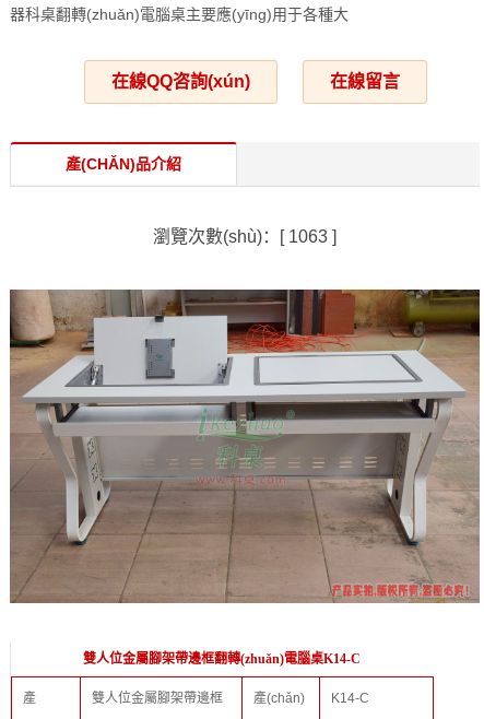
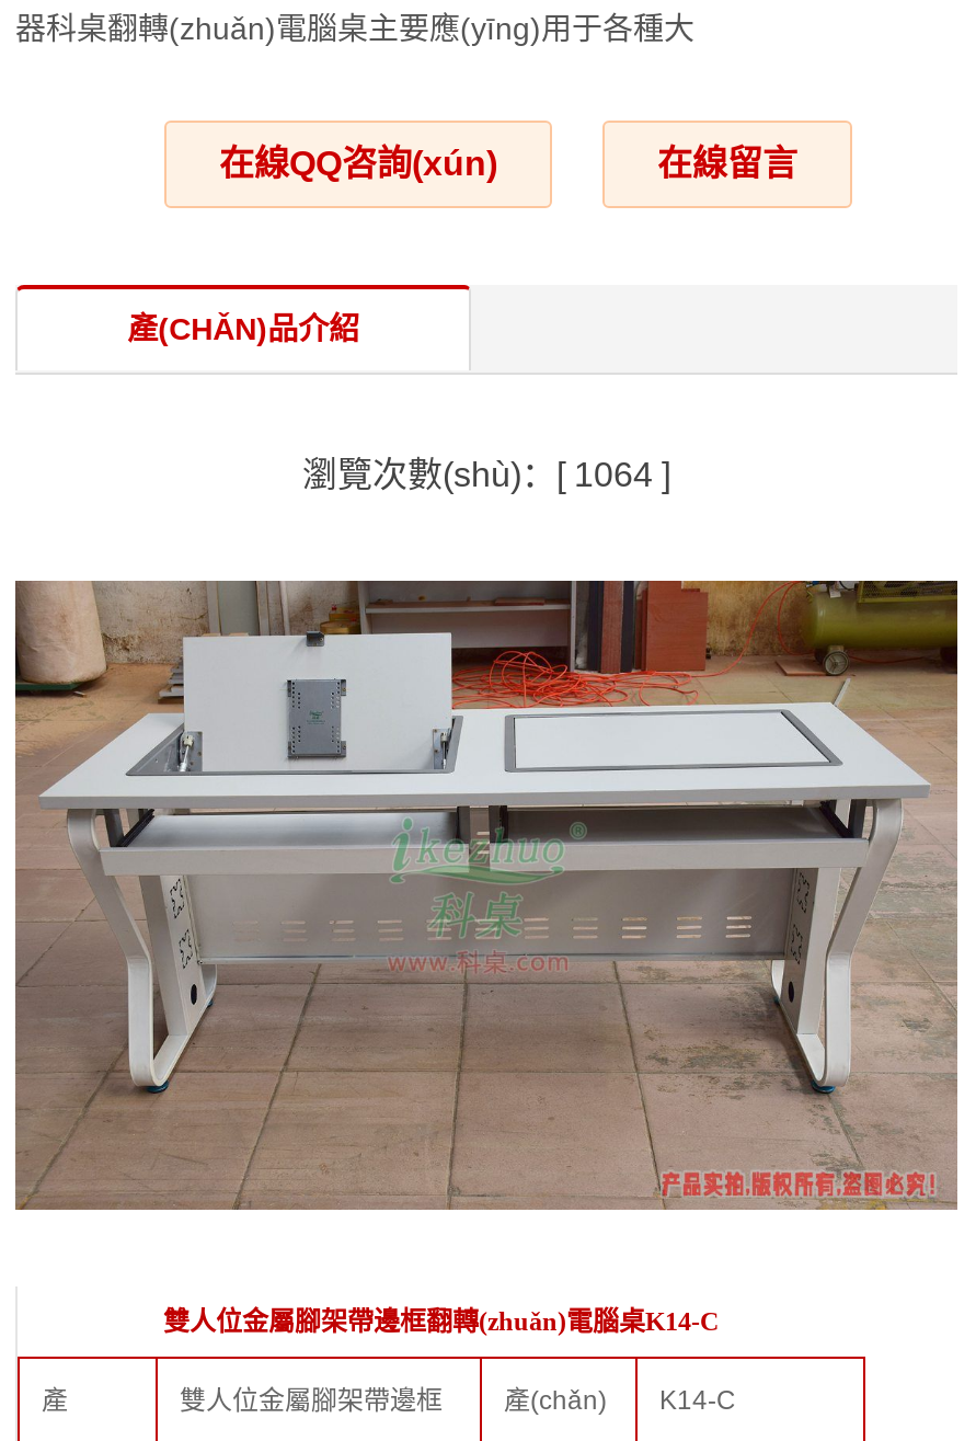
- 瀏覽次數(shù)：[1063]
+ 瀏覽次數(shù)：[1064]
